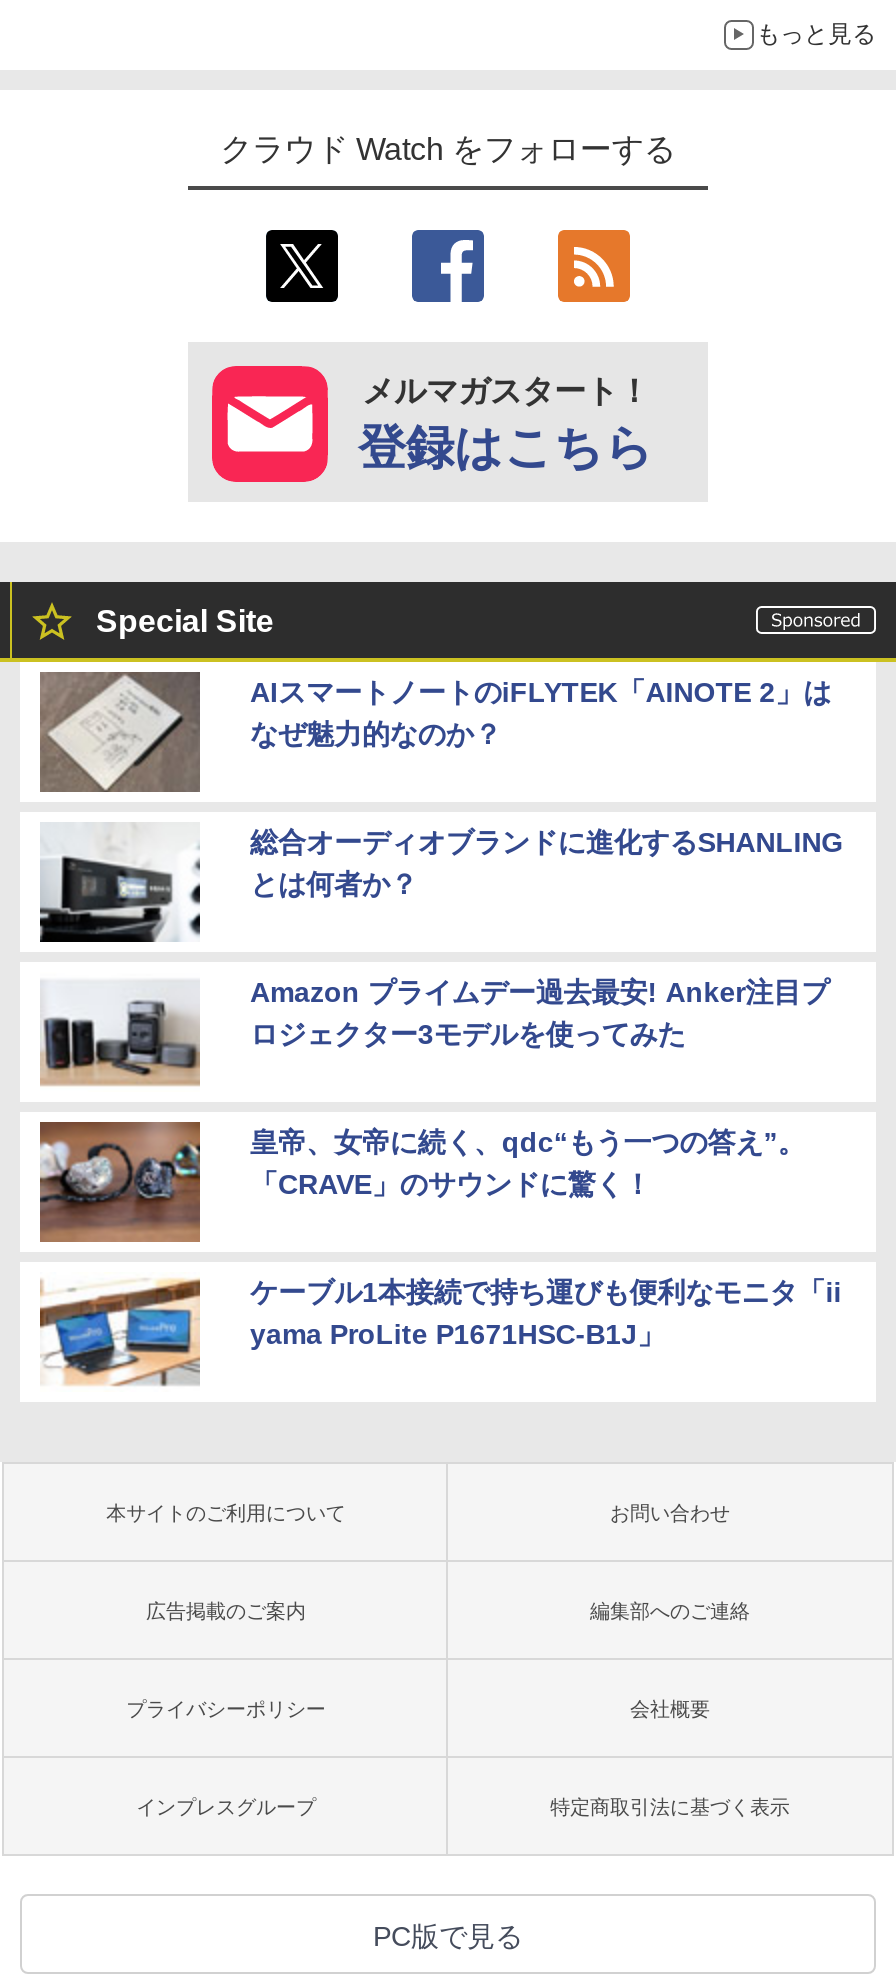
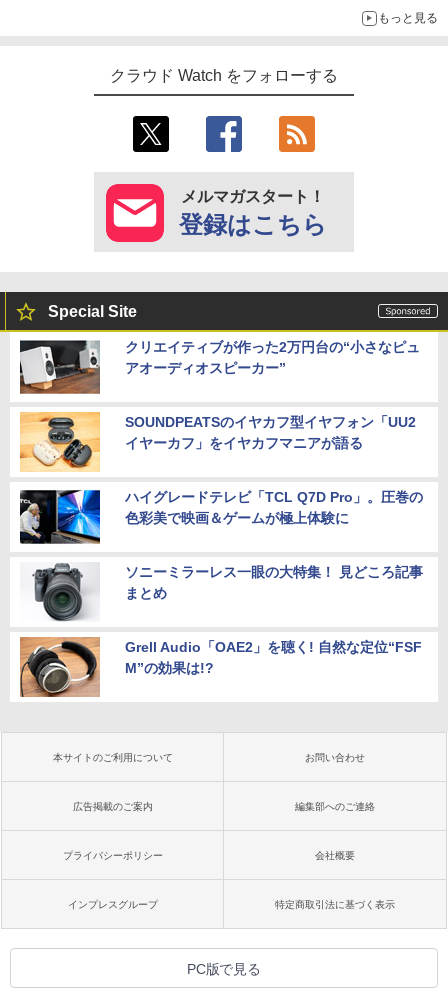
- [image]
- AIスマートノートのiFLYTEK「AINOTE 2」は
- なぜ魅力的なのか？
+ [image]
+ クリエイティブが作った2万円台の“小さなピュ
+ アオーディオスピーカー”

- [image]
- 総合オーディオブランドに進化するSHANLING
- とは何者か？
+ [image]
+ SOUNDPEATSのイヤカフ型イヤフォン「UU2
+ イヤーカフ」をイヤカフマニアが語る

- [image]
- Amazon プライムデー過去最安! Anker注目プ
- ロジェクター3モデルを使ってみた
+ [image]
+ ハイグレードテレビ「TCL Q7D Pro」。圧巻の
+ 色彩美で映画＆ゲームが極上体験に

- [image]
- 皇帝、女帝に続く、qdc“もう一つの答え”。
- 「CRAVE」のサウンドに驚く！
+ [image]
+ ソニーミラーレス一眼の大特集！ 見どころ記事
+ まとめ

- [image]
- ケーブル1本接続で持ち運びも便利なモニタ「ii
- yama ProLite P1671HSC-B1J」
+ [image]
+ Grell Audio「OAE2」を聴く! 自然な定位“FSF
+ M”の効果は!?
